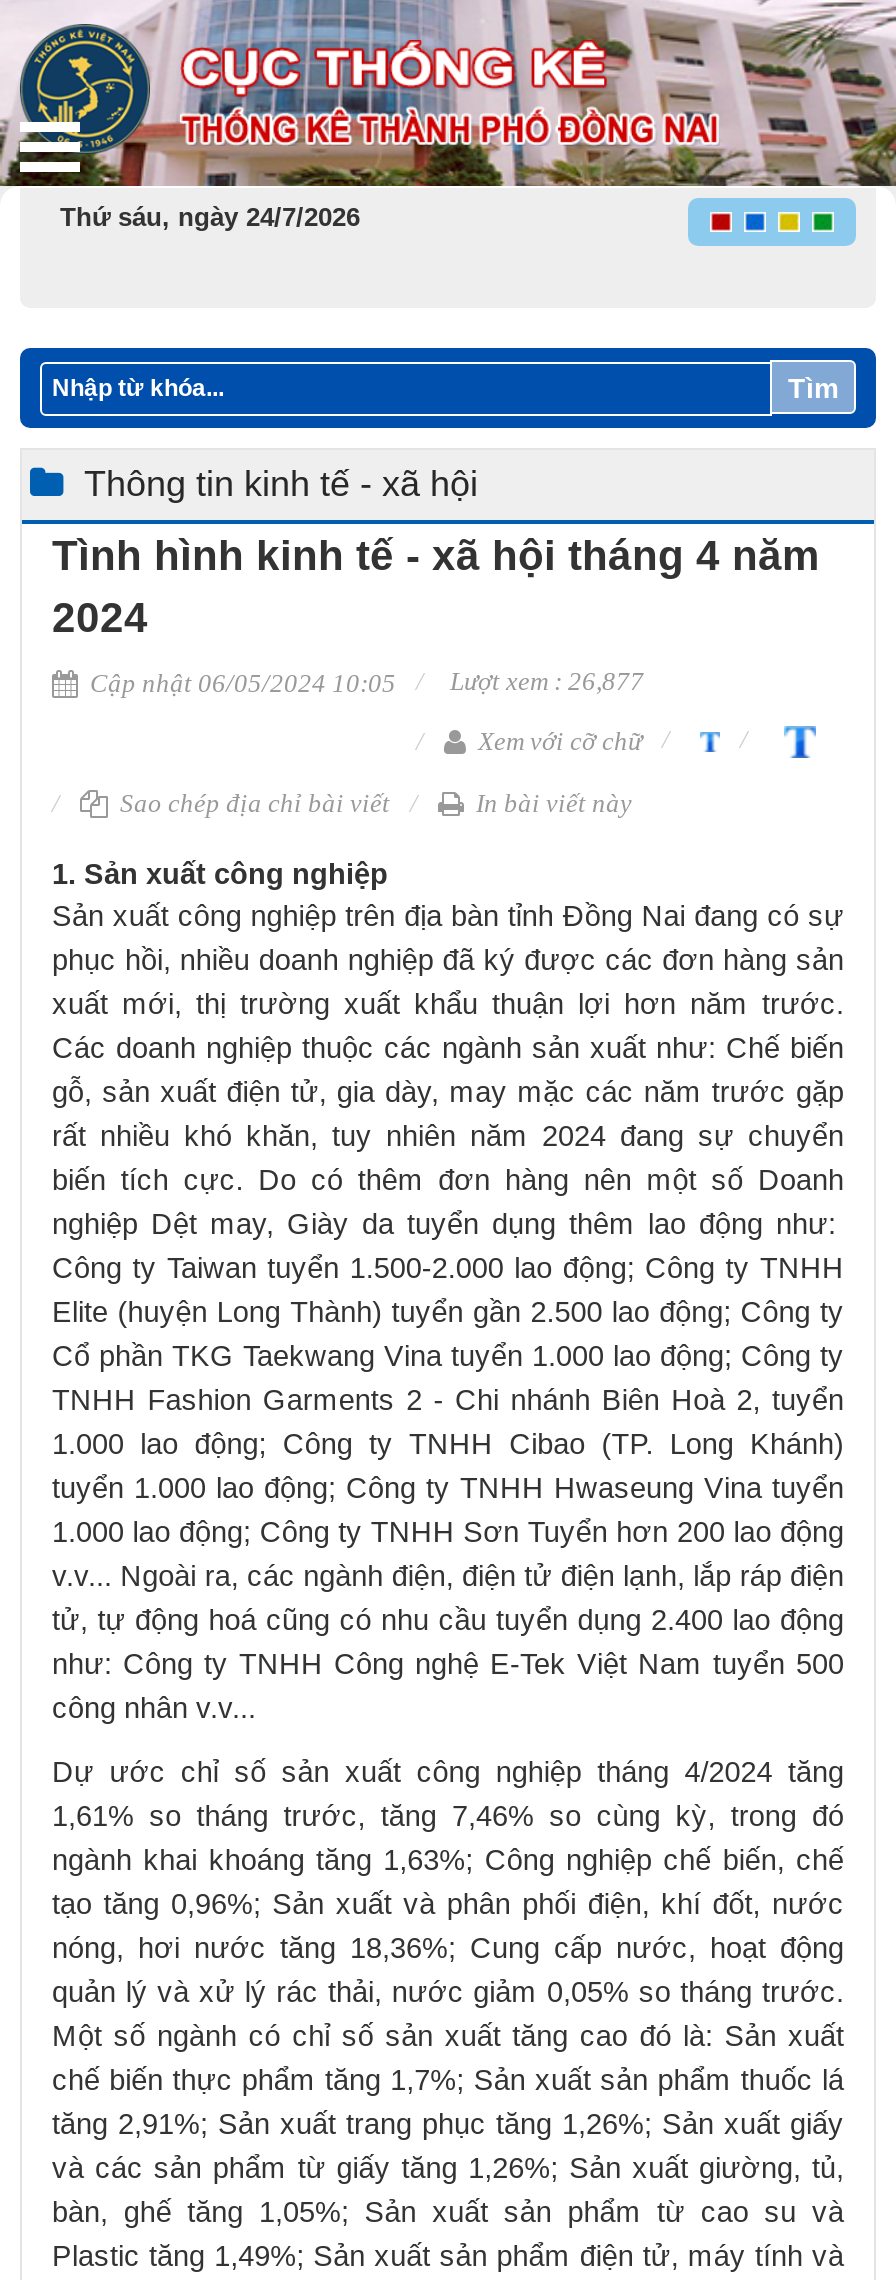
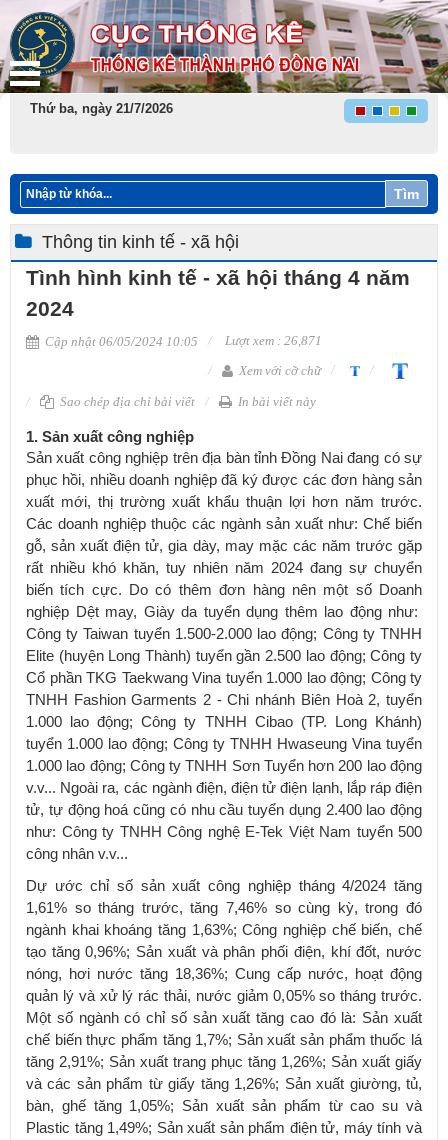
- Thứ sáu, ngày 24/7/2026
+ Thứ ba, ngày 21/7/2026

- Cập nhật 06/05/2024 10:05 Lượt xem : 26,877
+ Cập nhật 06/05/2024 10:05 Lượt xem : 26,871
